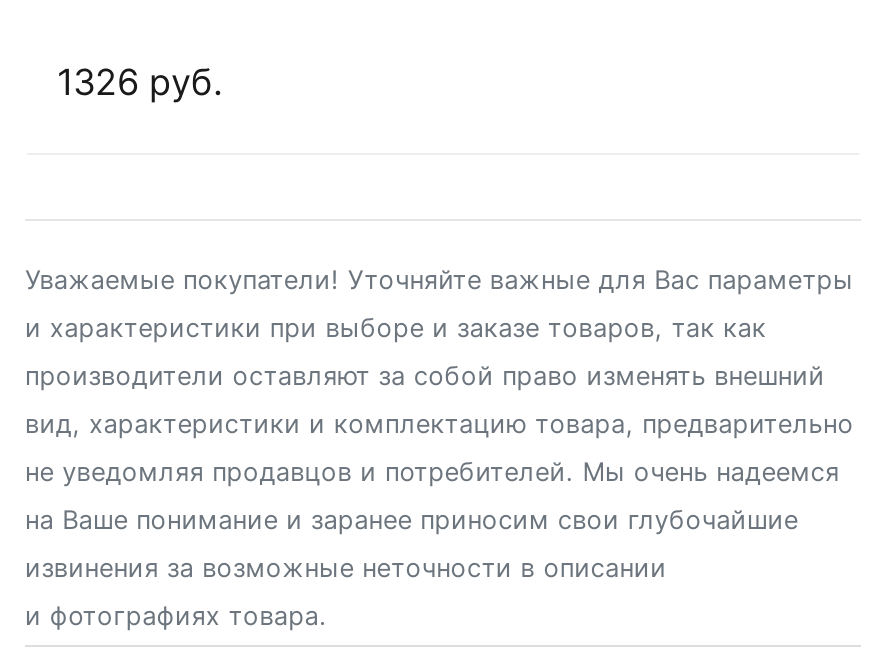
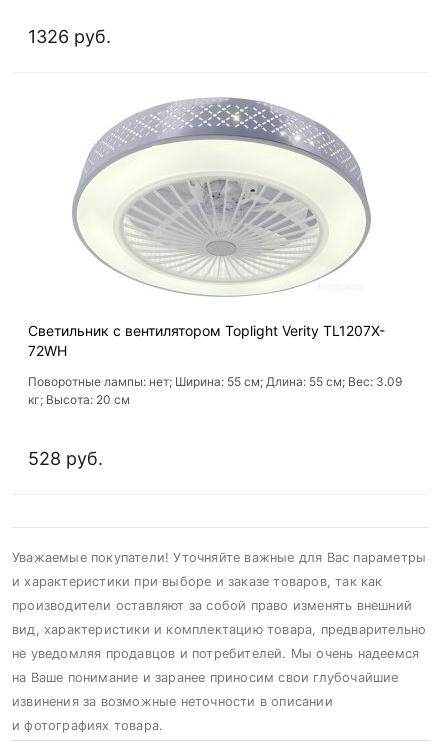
+ [image]
+ Светильник с вентилятором Toplight Verity TL1207X-
+ 72WH
+ Поворотные лампы: нет; Ширина: 55 см; Длина: 55 см; Вес: 3.09
+ кг; Высота: 20 см
+ 528 руб.
